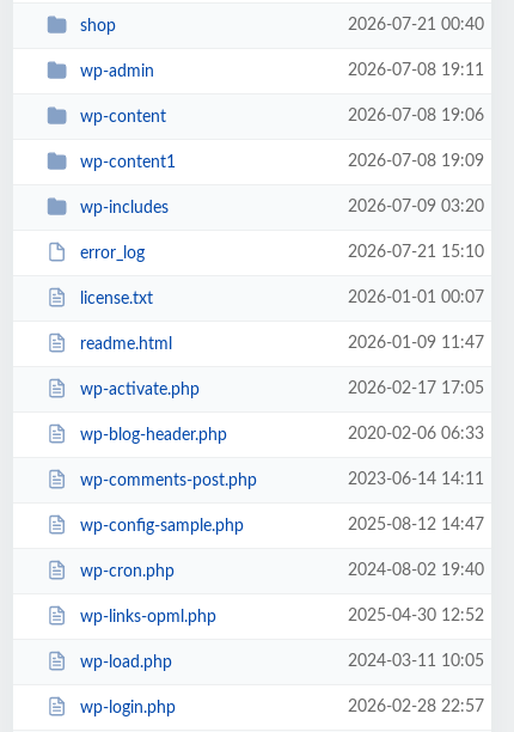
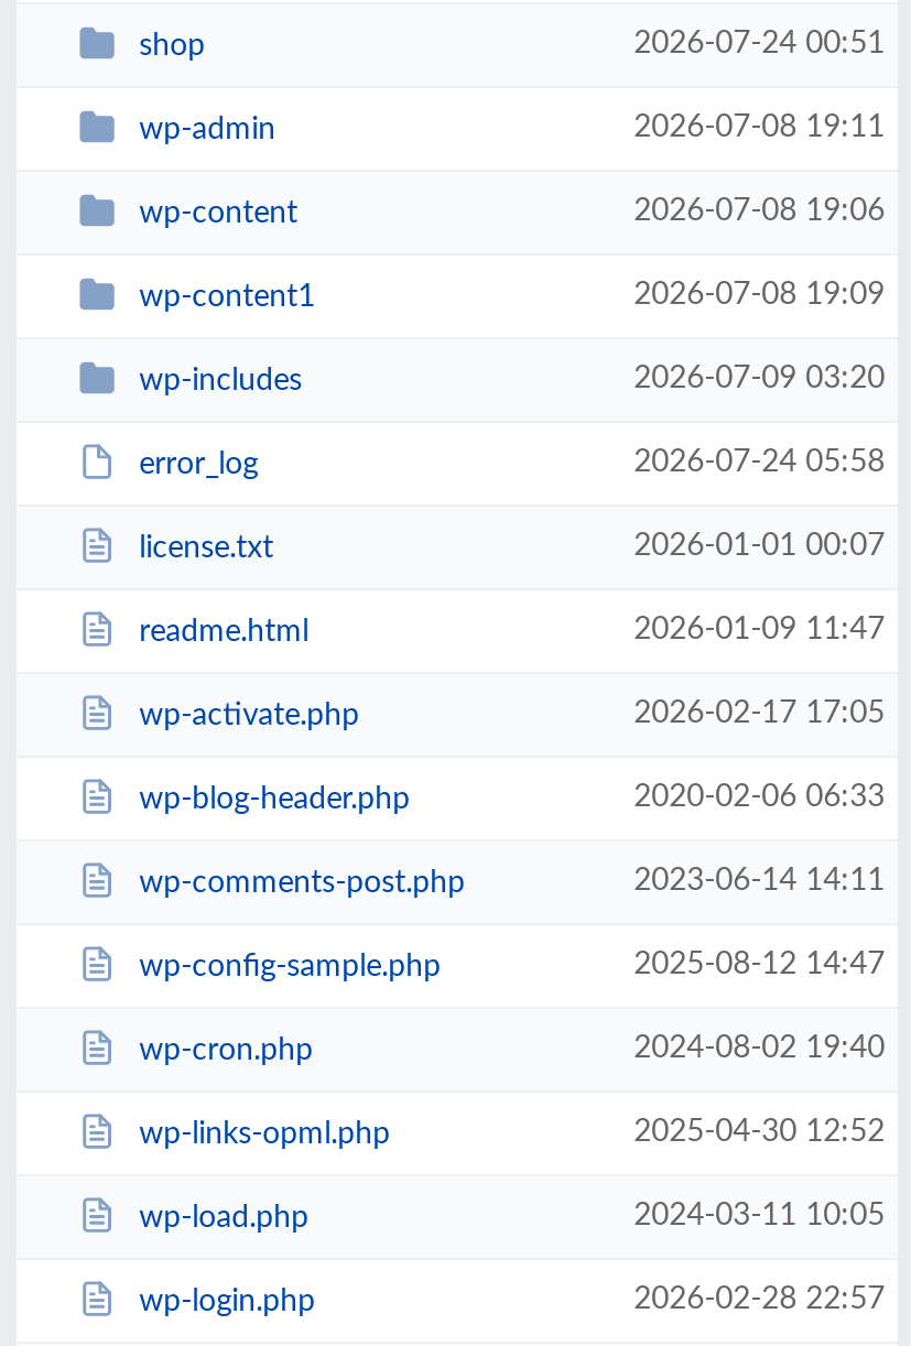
- 2026-07-21 00:40
+ 2026-07-24 00:51

- 2026-07-21 15:10
+ 2026-07-24 05:58
